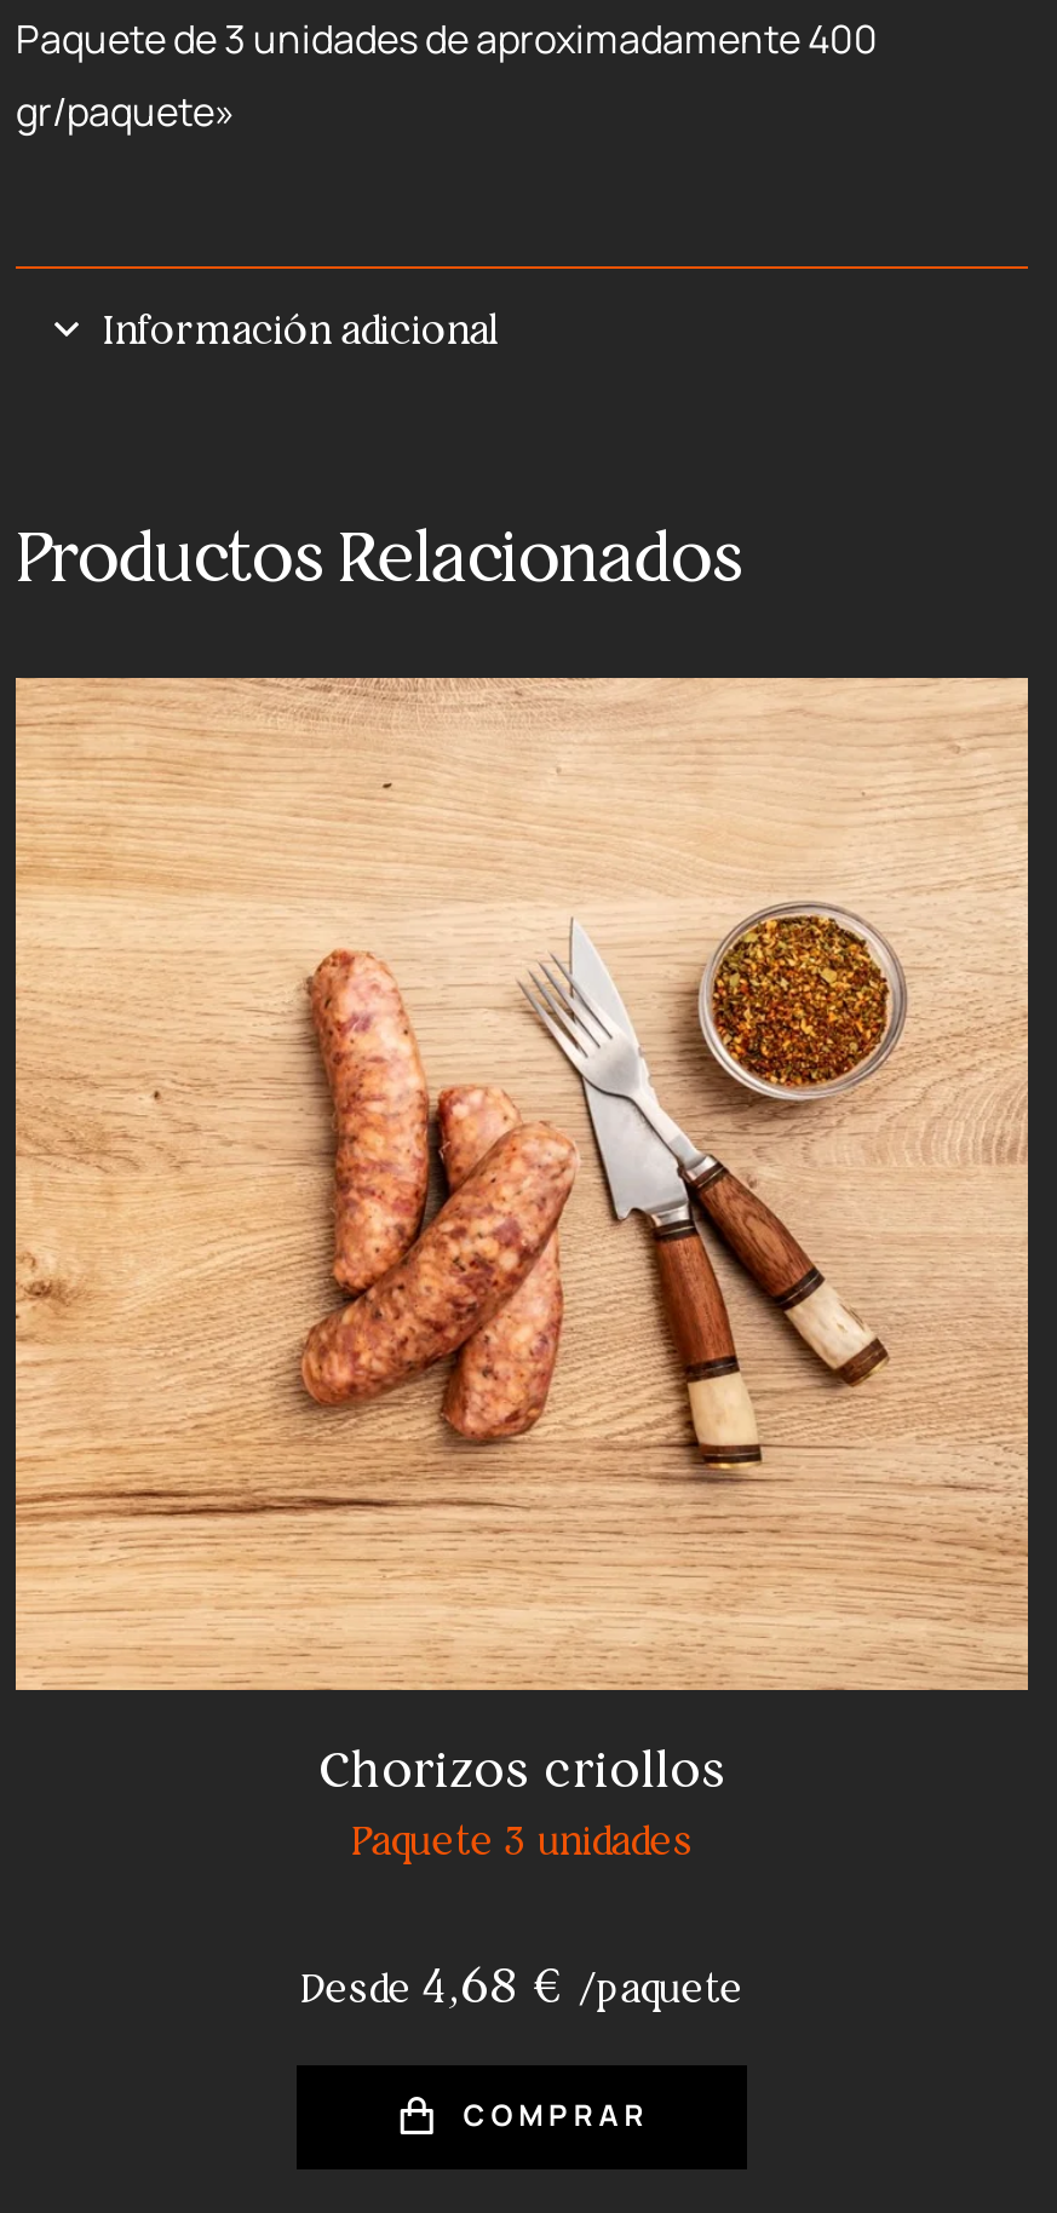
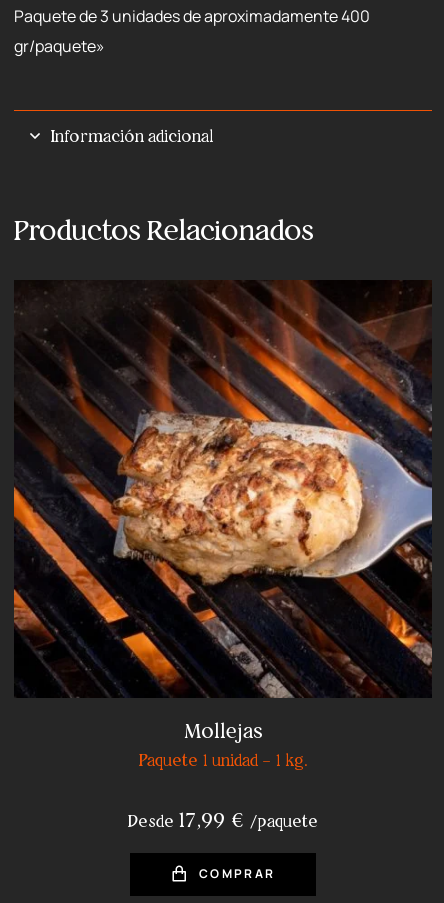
- [image]
- Chorizos criollos
- Paquete 3 unidades
+ [image]
+ Mollejas
+ Paquete 1 unidad – 1 kg.

- Desde 4,68 € /paquete
+ Desde 17,99 € /paquete
